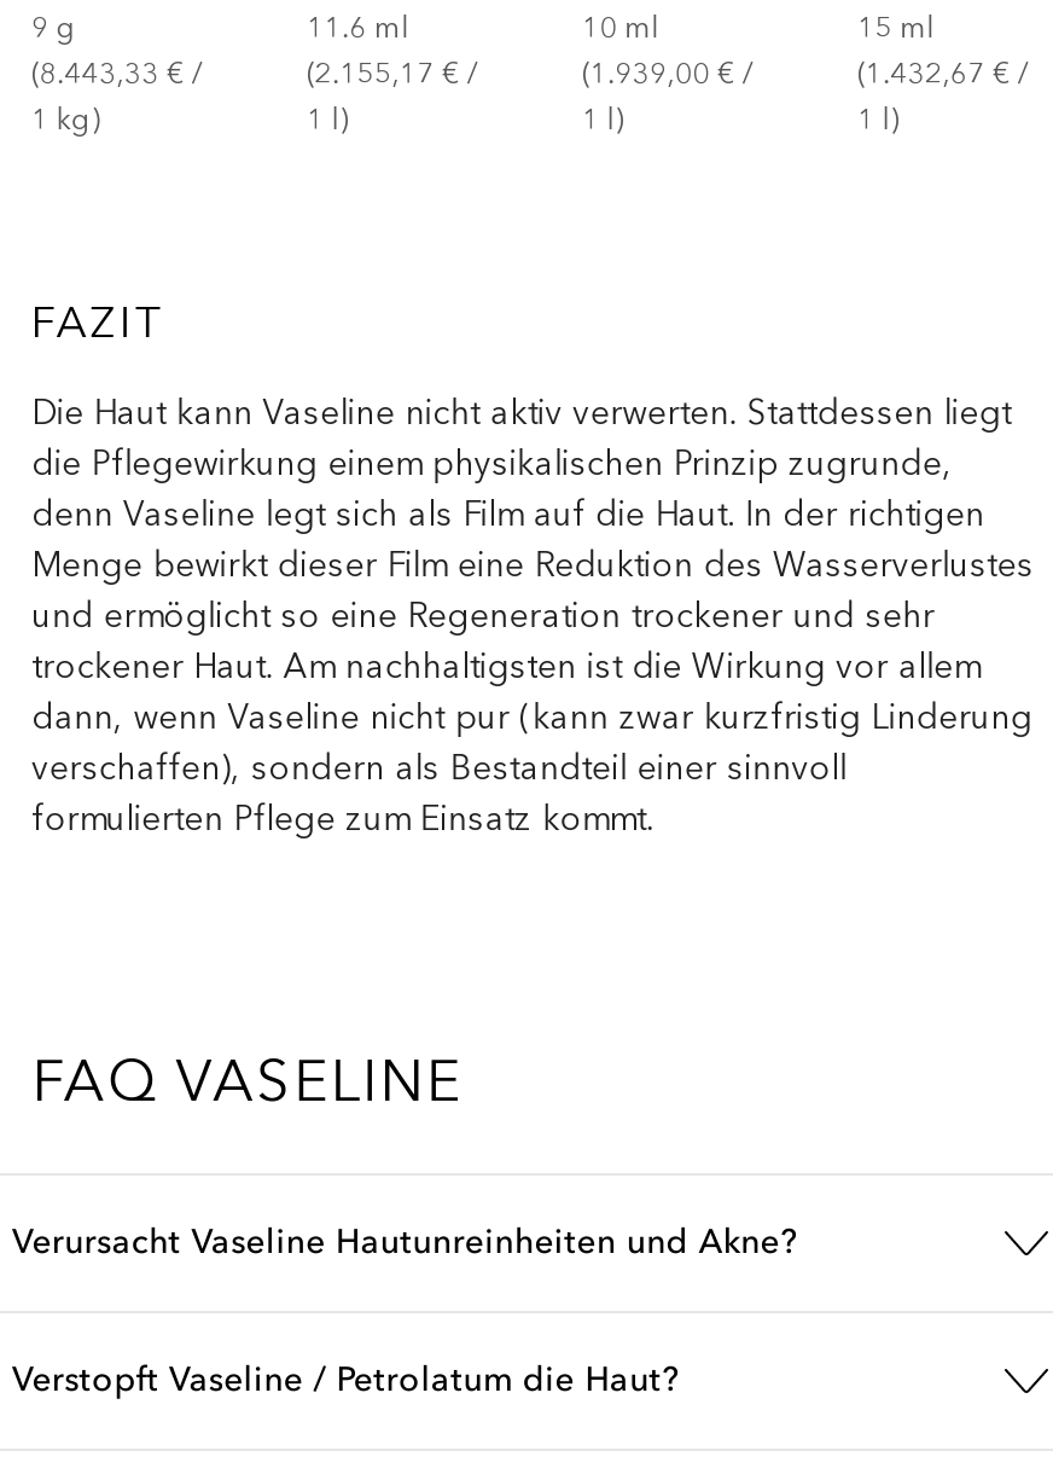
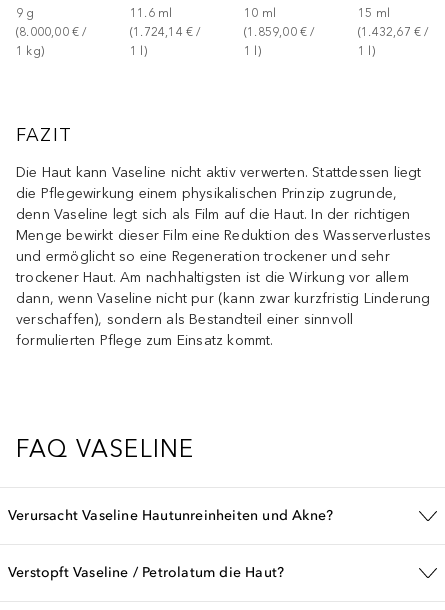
- (8.443,33 €/
+ (8.000,00 €/

- (2.155,17 €/
+ (1.724,14 €/

- (1.939,00 €/
+ (1.859,00 €/
